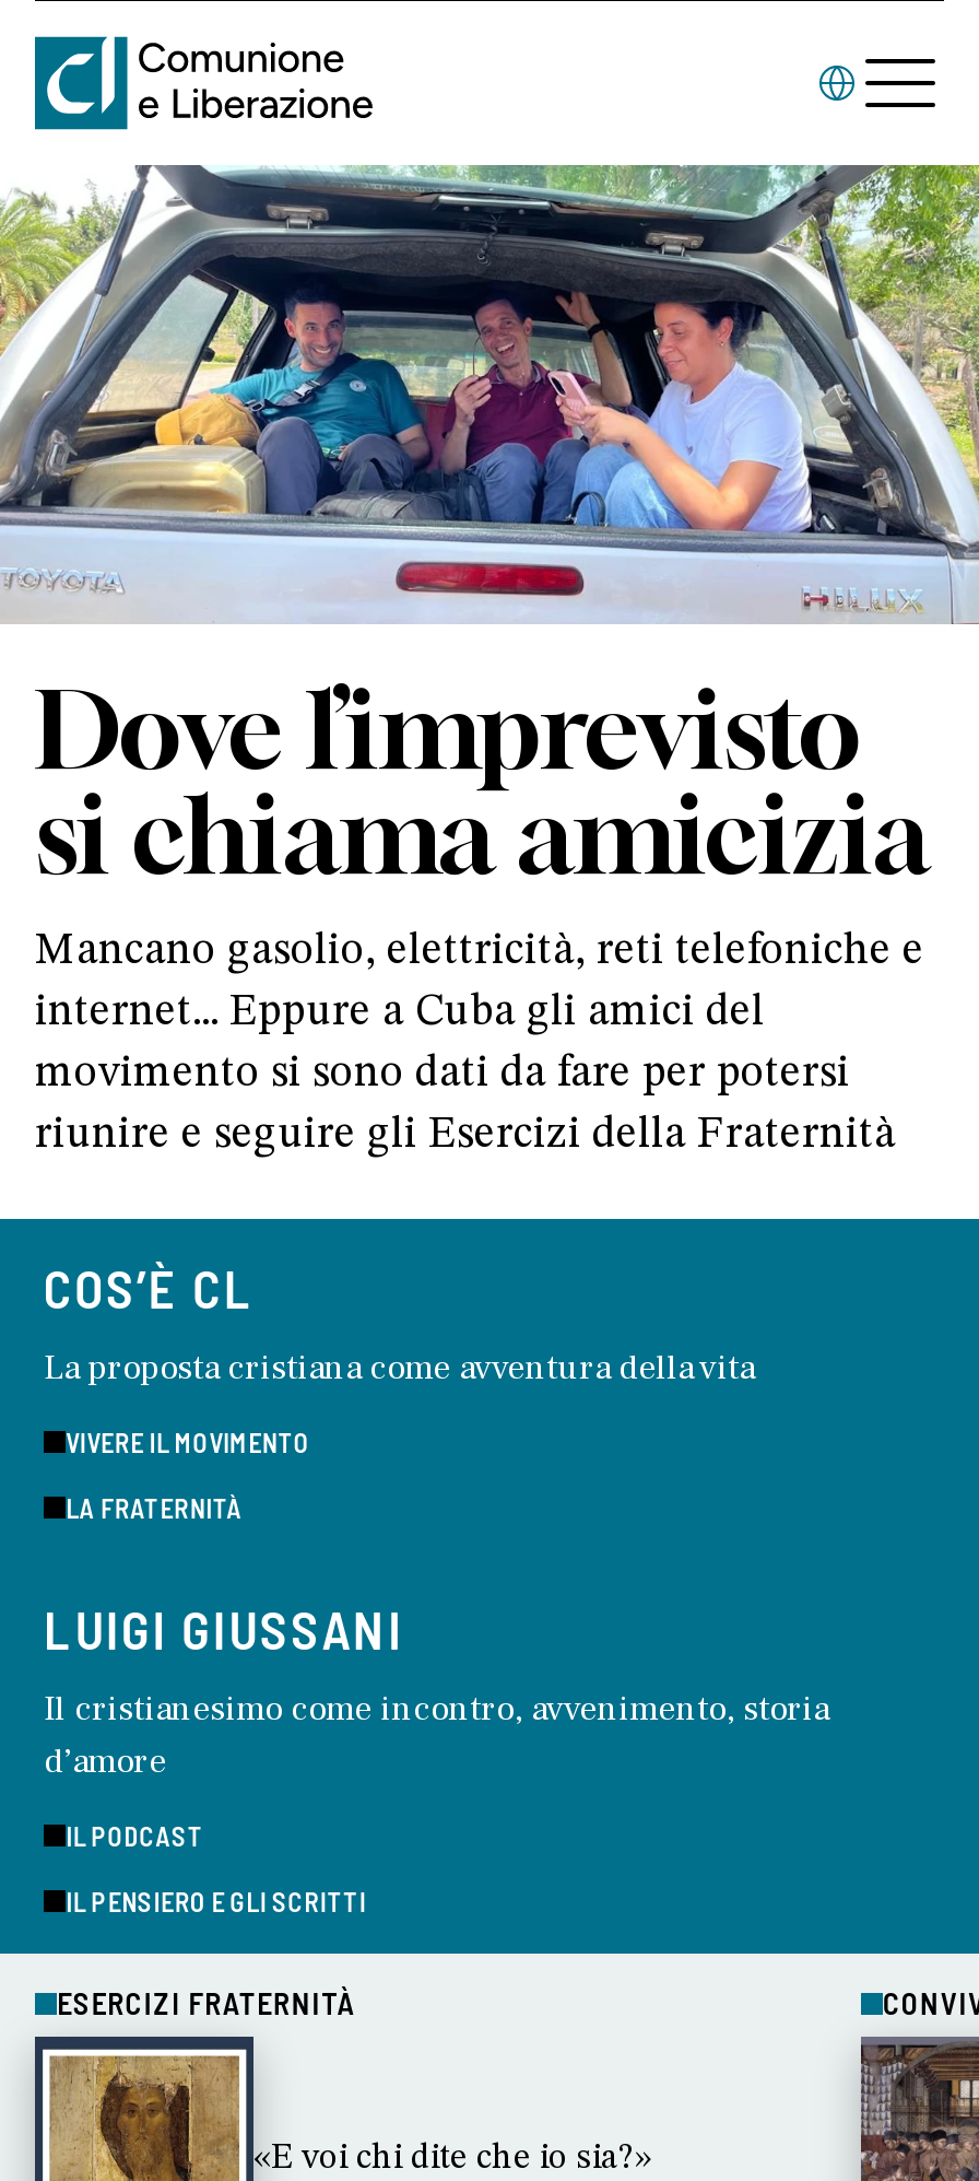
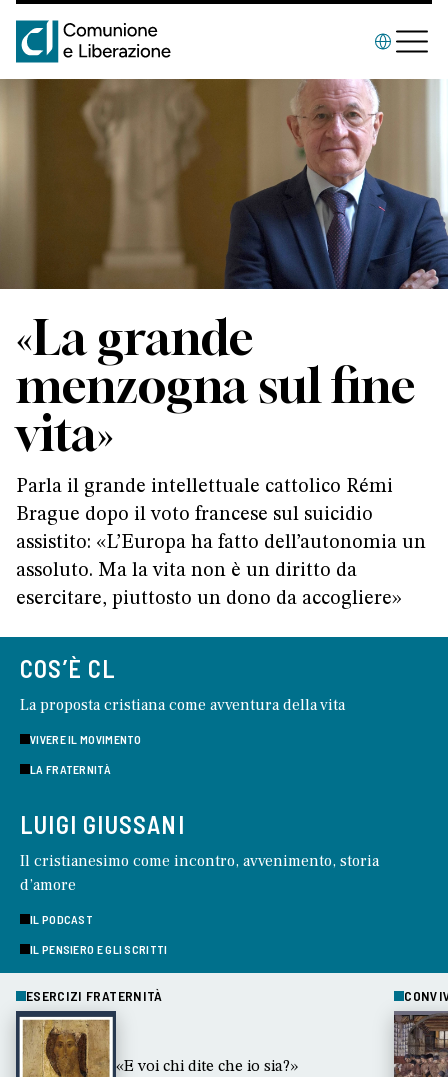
- [image]
- Dove l’imprevisto
- si chiama amicizia
- Mancano gasolio, elettricità, reti telefoniche e
- internet... Eppure a Cuba gli amici del
- movimento si sono dati da fare per potersi
- riunire e seguire gli Esercizi della Fraternità
+ [image]
+ «La grande
+ menzogna sul fine
+ vita»
+ Parla il grande intellettuale cattolico Rémi
+ Brague dopo il voto francese sul suicidio
+ assistito: «L’Europa ha fatto dell’autonomia un
+ assoluto. Ma la vita non è un diritto da
+ esercitare, piuttosto un dono da accogliere»
